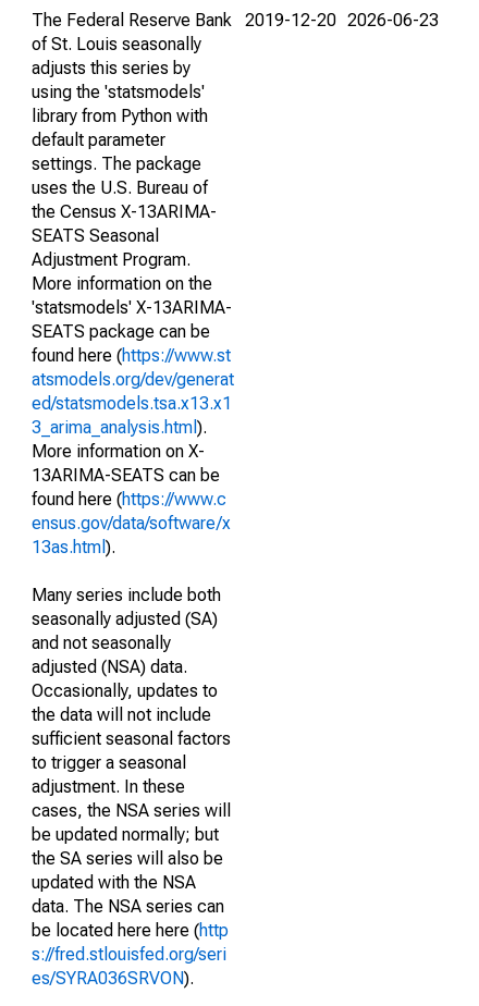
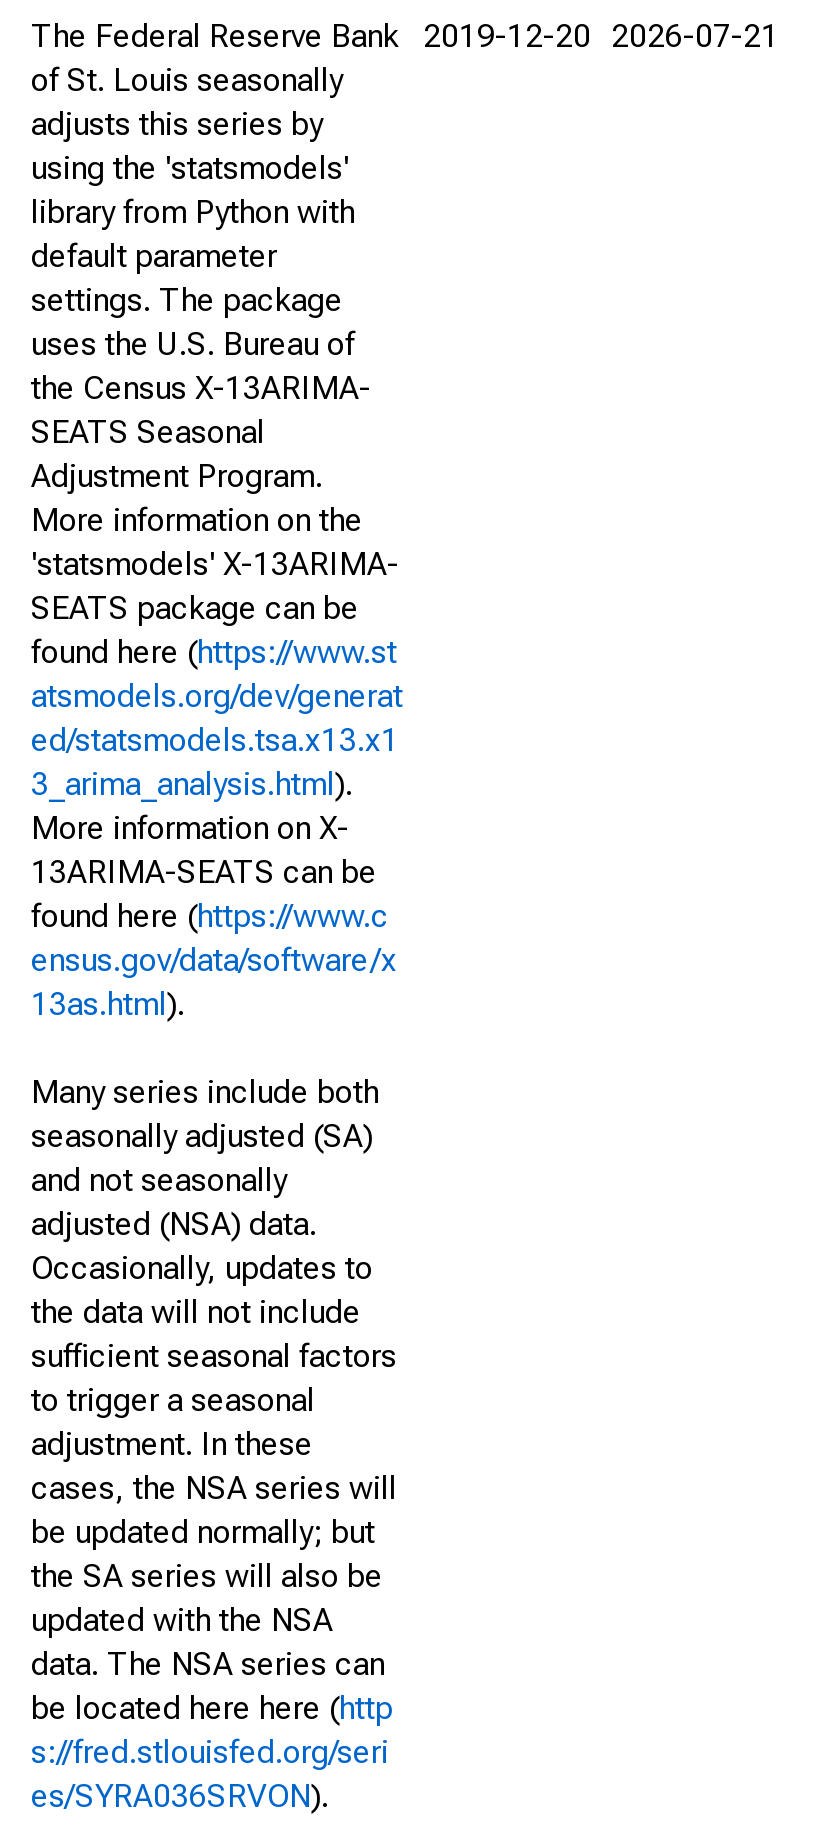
- The Federal Reserve Bank 2019-12-20 2026-06-23
+ The Federal Reserve Bank 2019-12-20 2026-07-21
